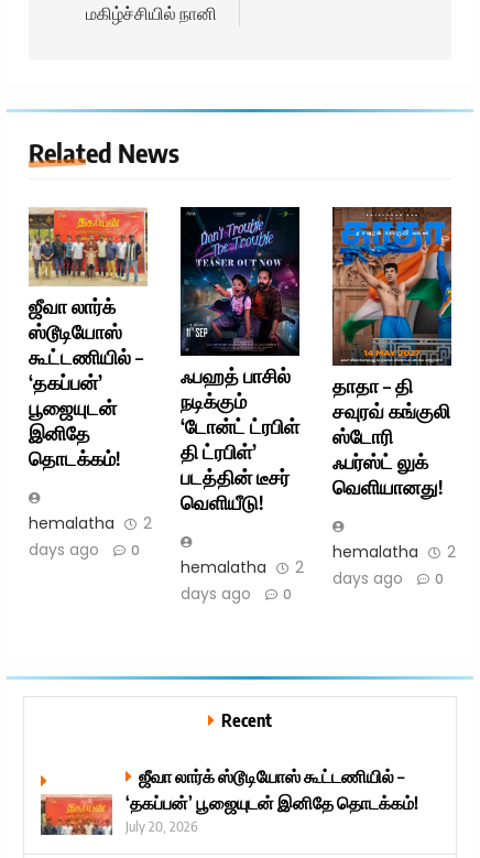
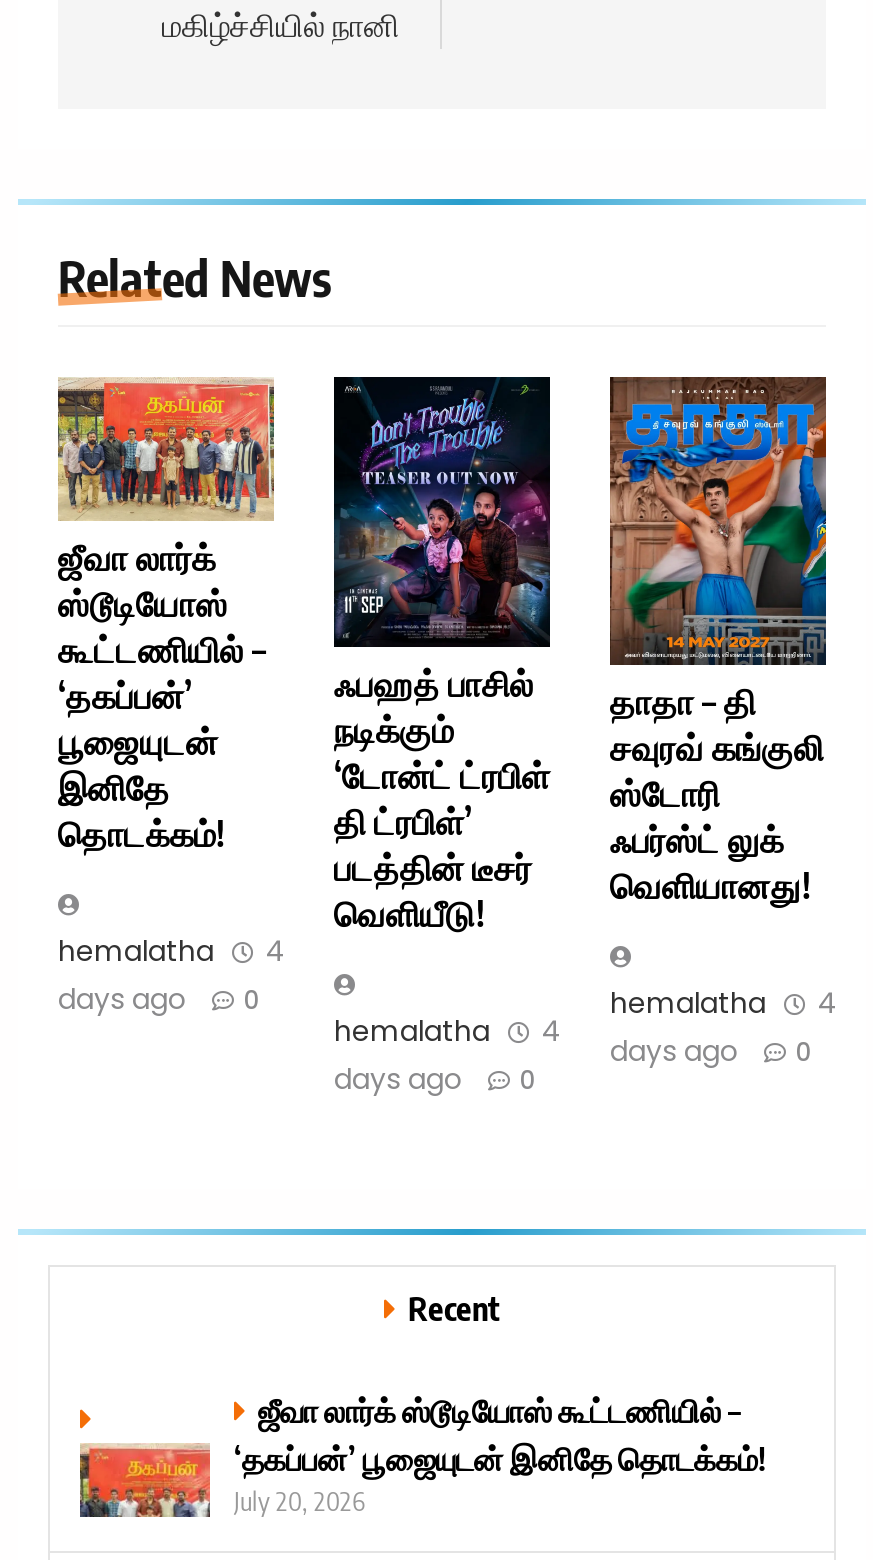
- hemalatha 2
+ hemalatha 4

- hemalatha 2
+ hemalatha 4

- hemalatha 2 days ago 0
+ hemalatha 4 days ago 0
